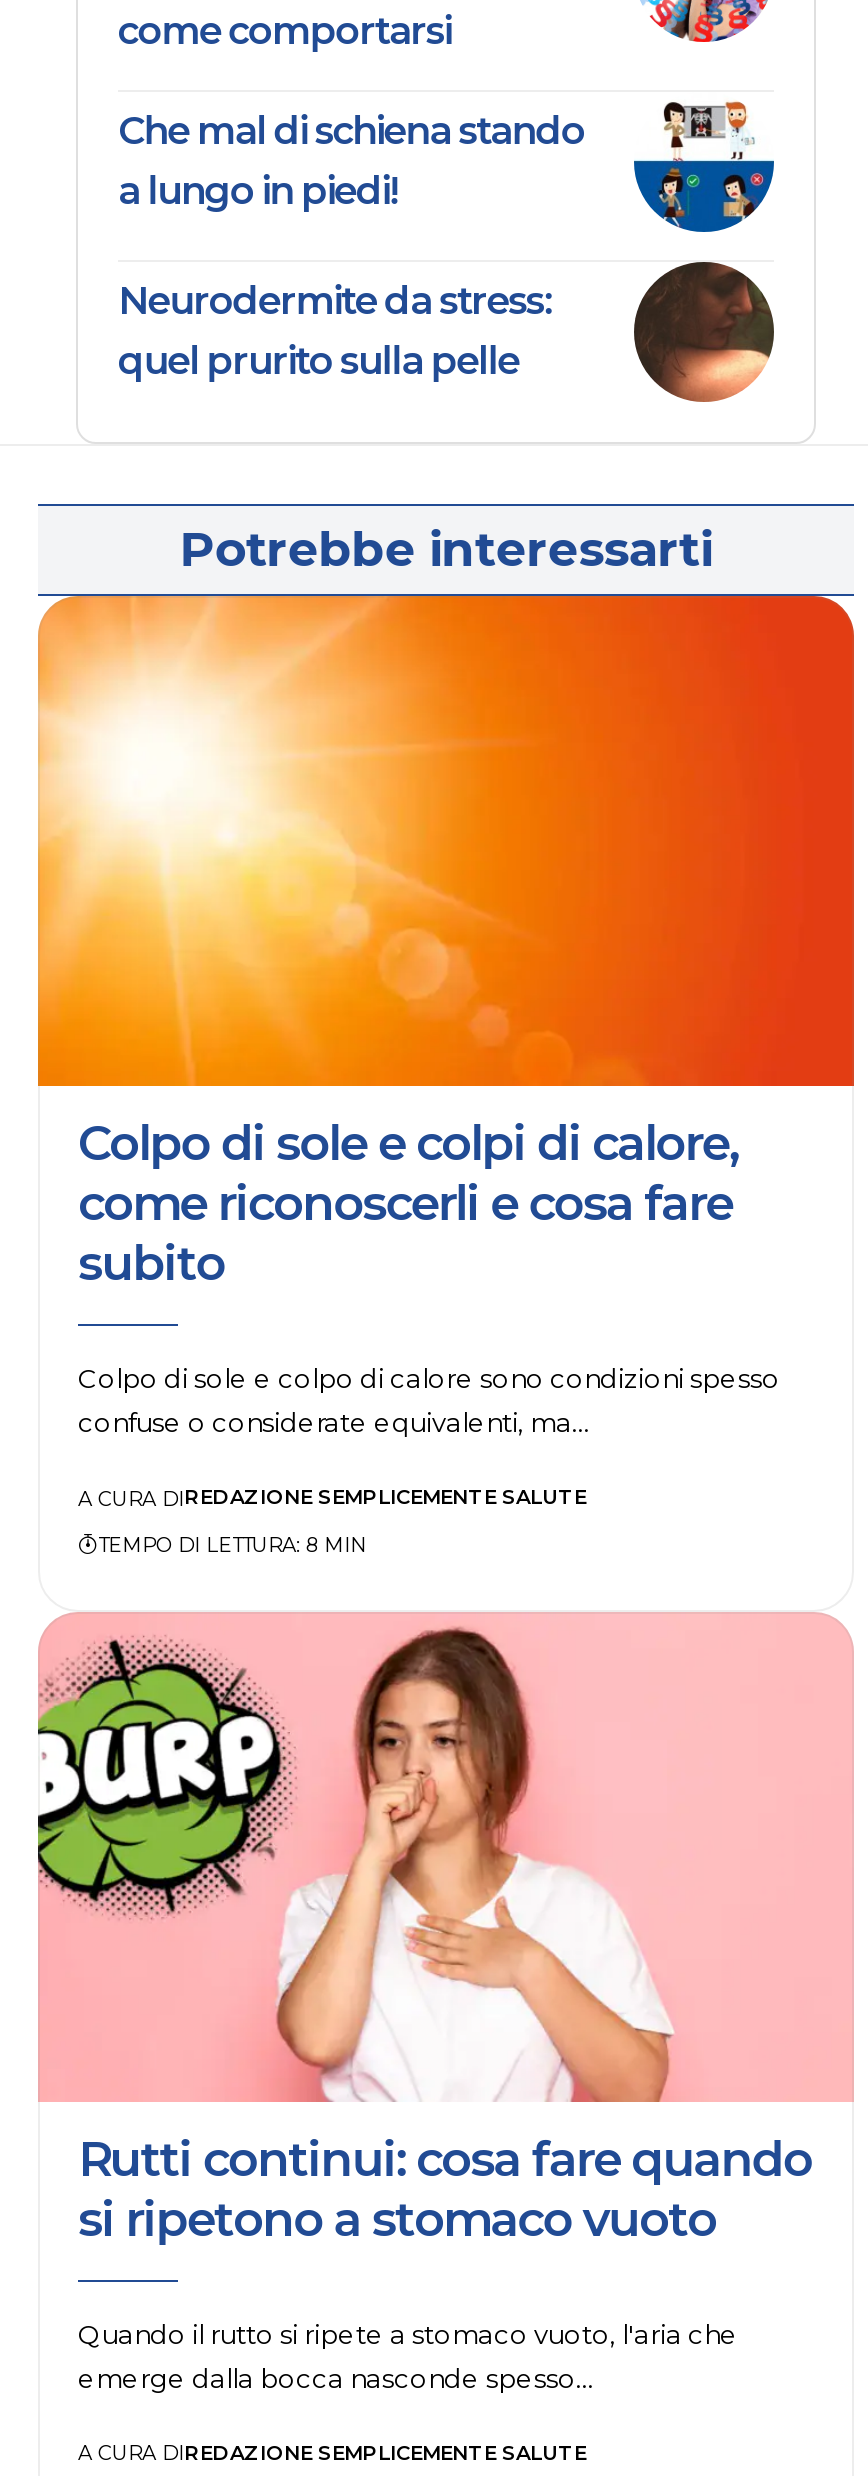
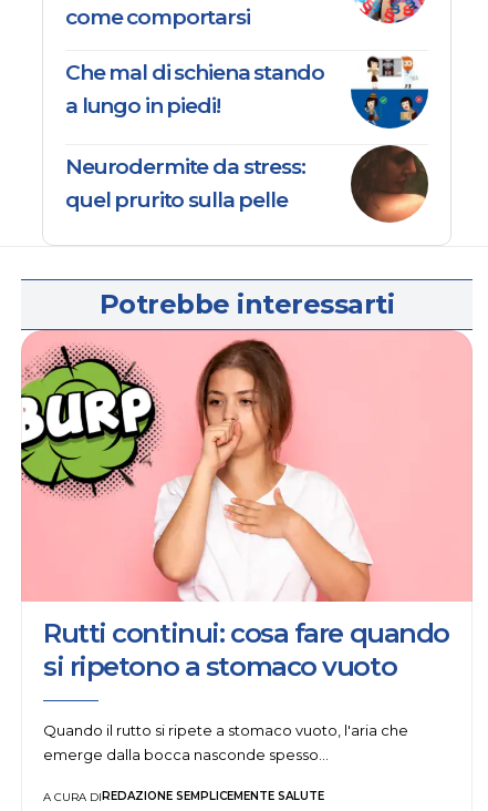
- [image]
- Colpo di sole e colpi di calore,
- come riconoscerli e cosa fare
- subito
- Colpo di sole e colpo di calore sono condizioni spesso
- confuse o considerate equivalenti, ma…
- A CURA DIREDAZIONE SEMPLICEMENTE SALUTE
- TEMPO DI LETTURA: 8 MIN
